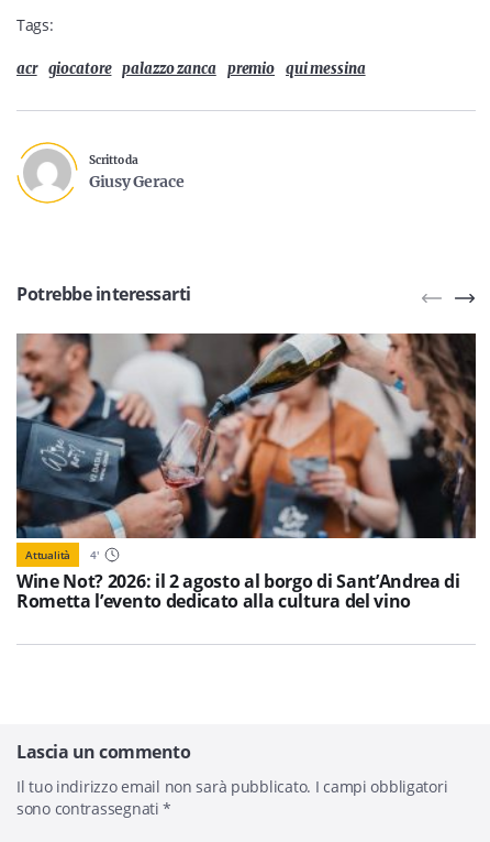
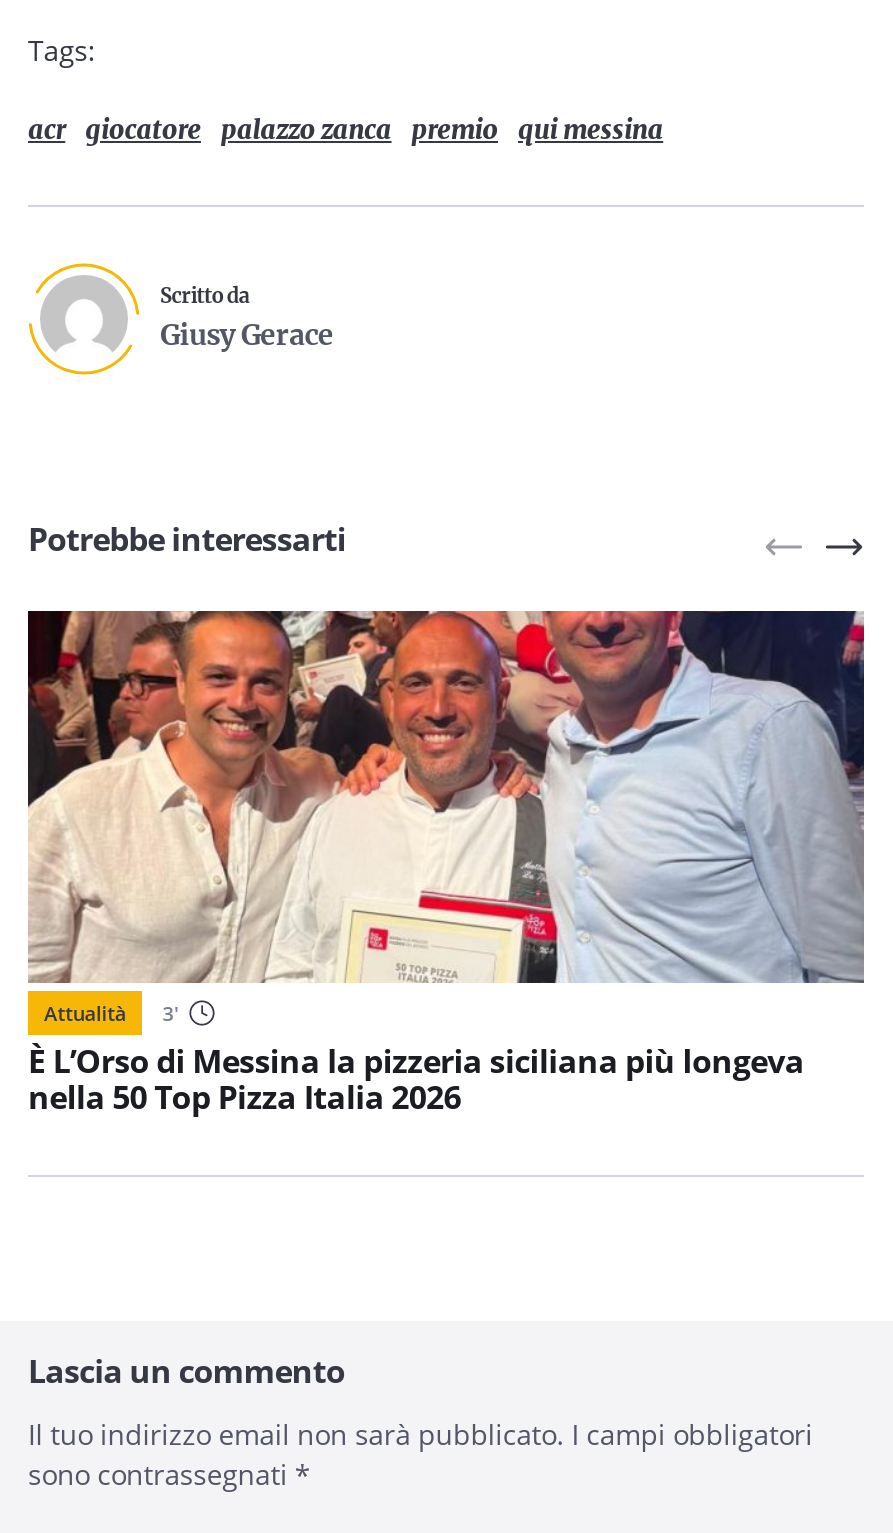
- [image]
- 4
- Wine Not? 2026: il 2 agosto al borgo di Sant’Andrea di
- Rometta l’evento dedicato alla cultura del vino
+ [image]
+ 3
+ È L’Orso di Messina la pizzeria siciliana più longeva
+ nella 50 Top Pizza Italia 2026
